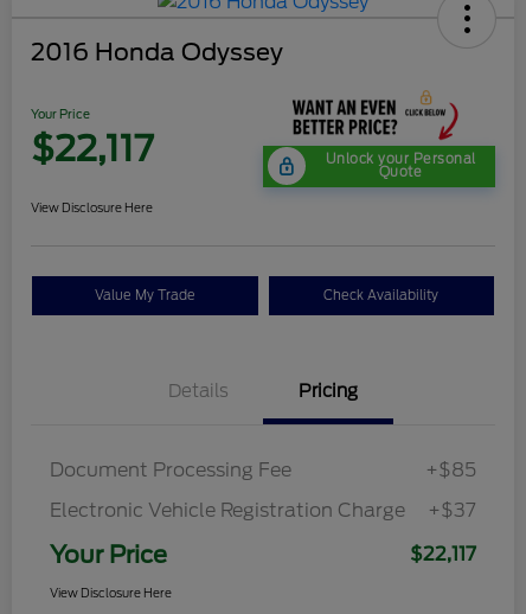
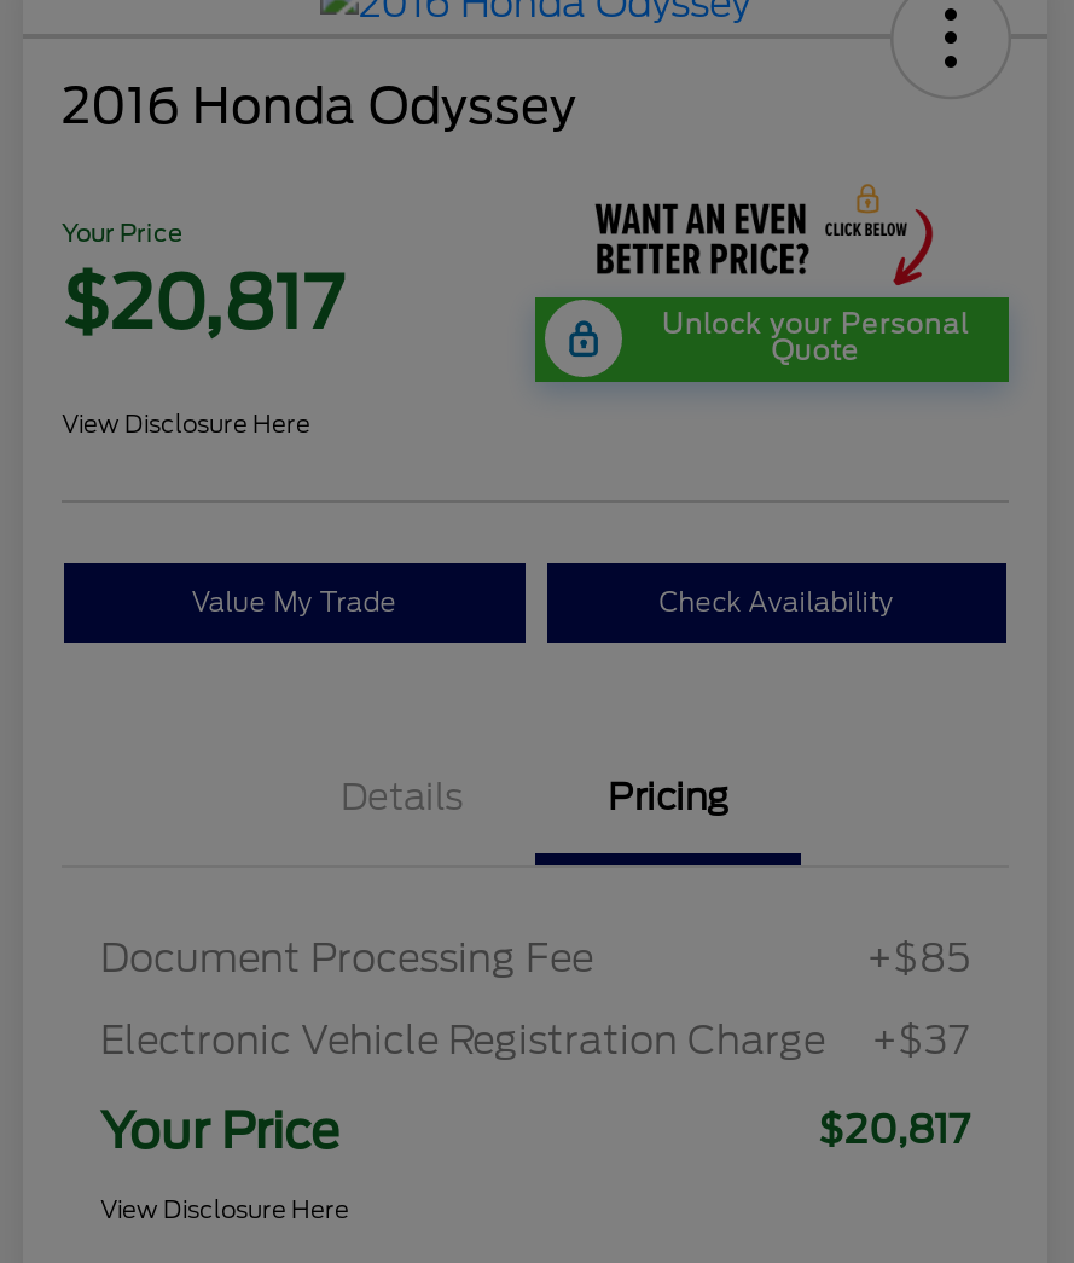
- $22,117
+ $20,817

- $22,117
+ $20,817
